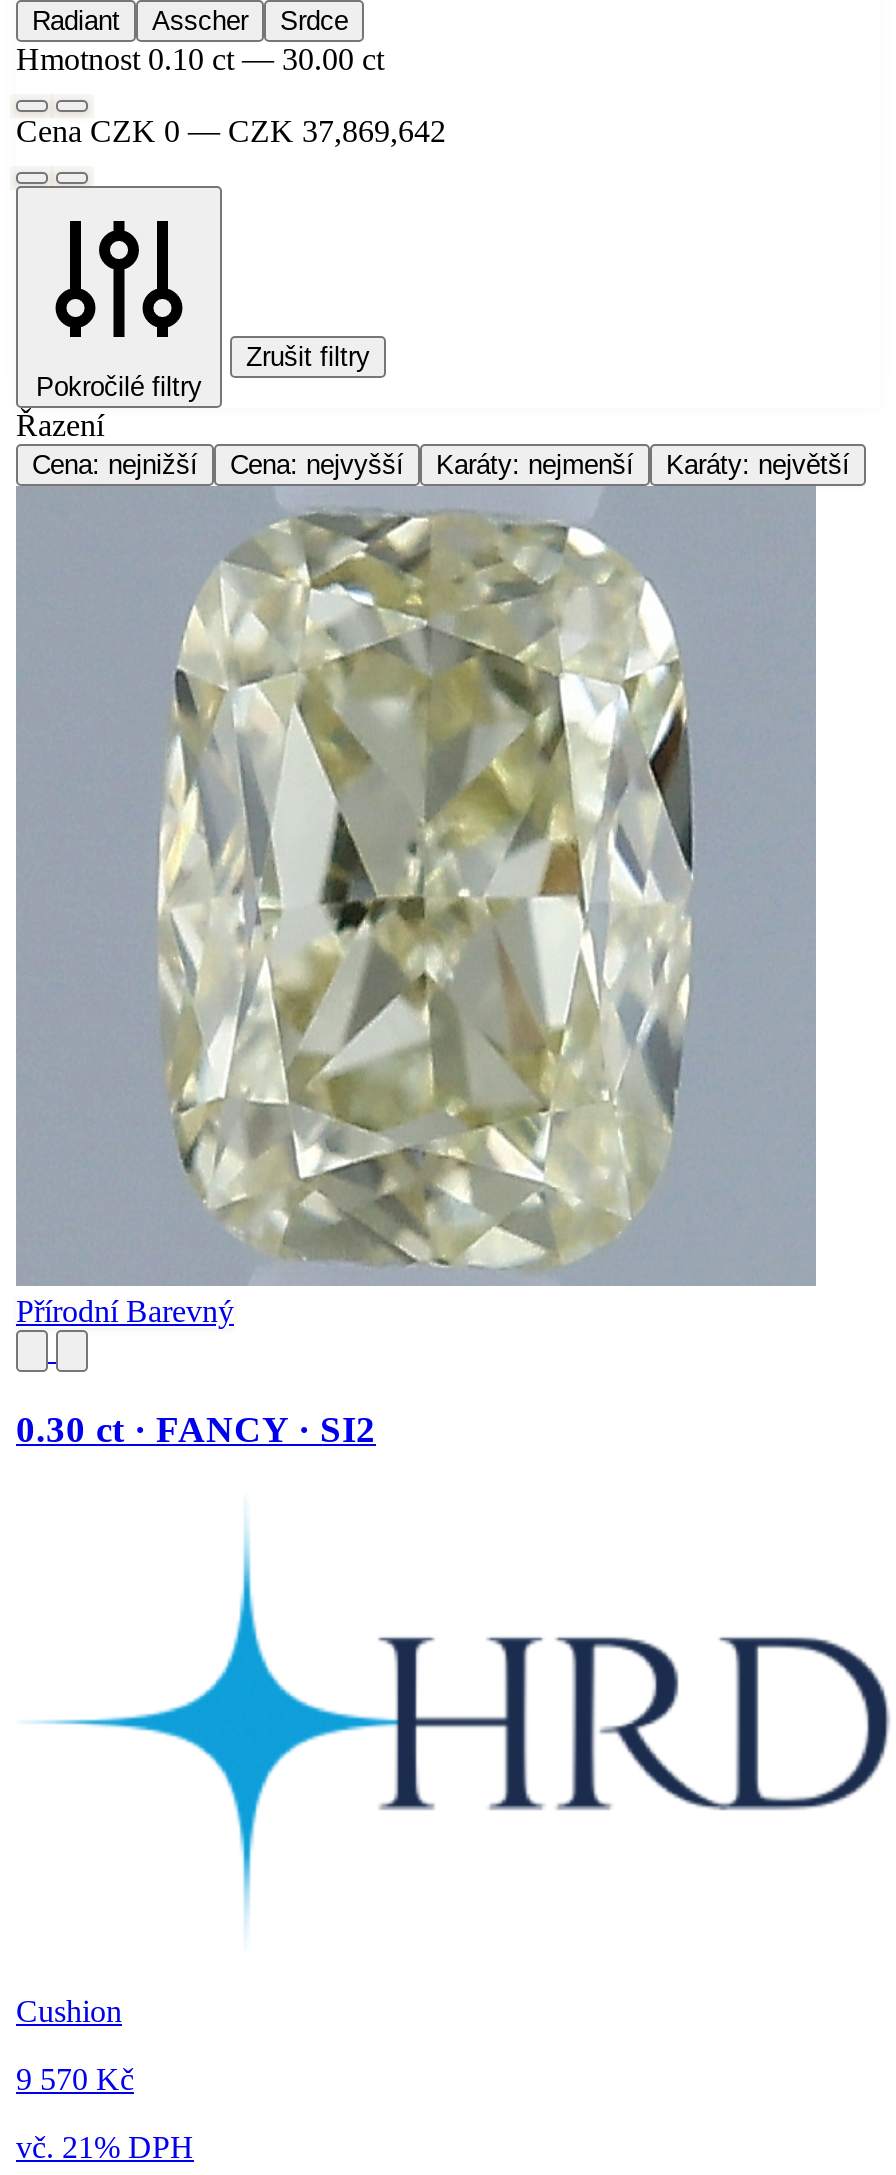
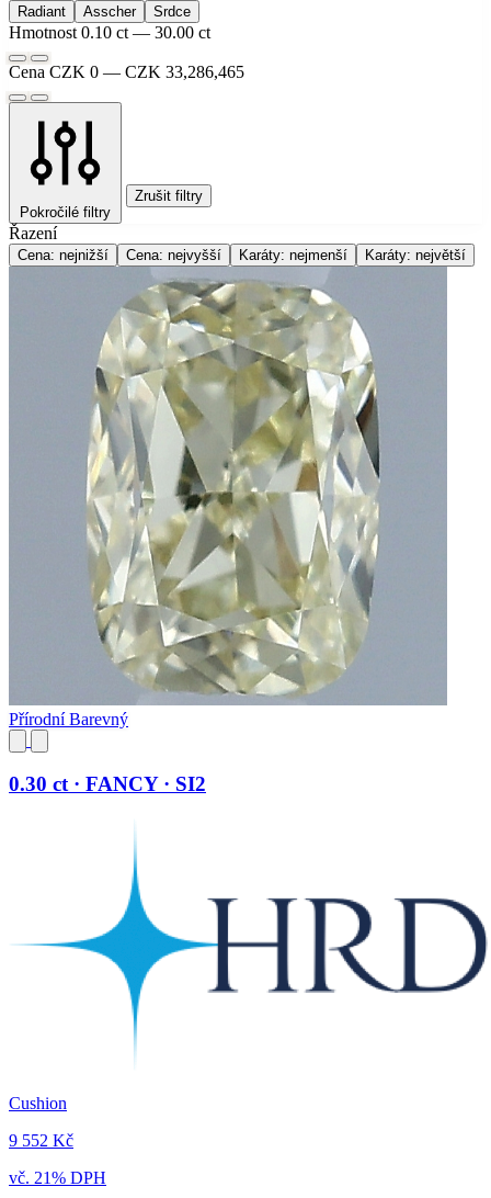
- Cena CZK 0 — CZK 37,869,642
+ Cena CZK 0 — CZK 33,286,465

- 9 570 Kč
+ 9 552 Kč
